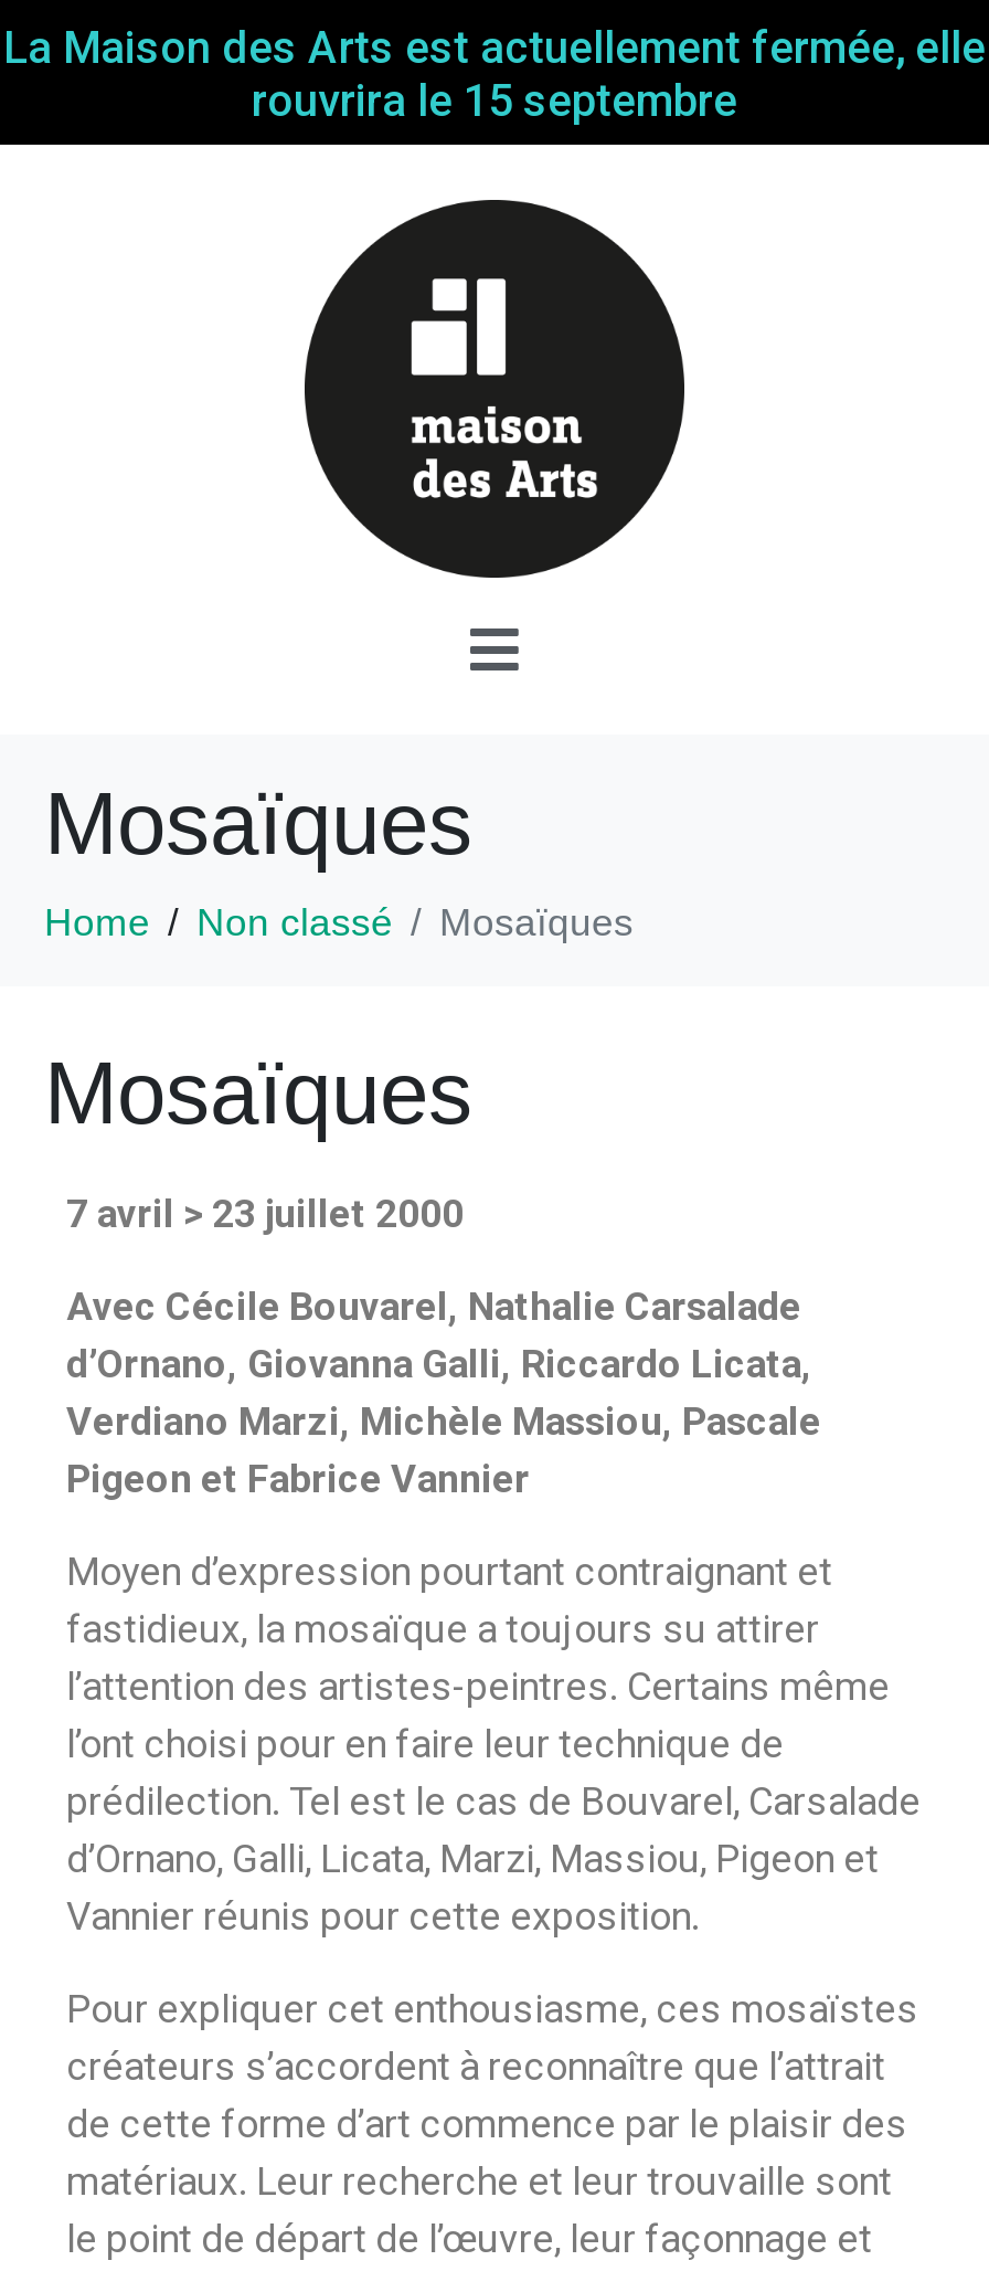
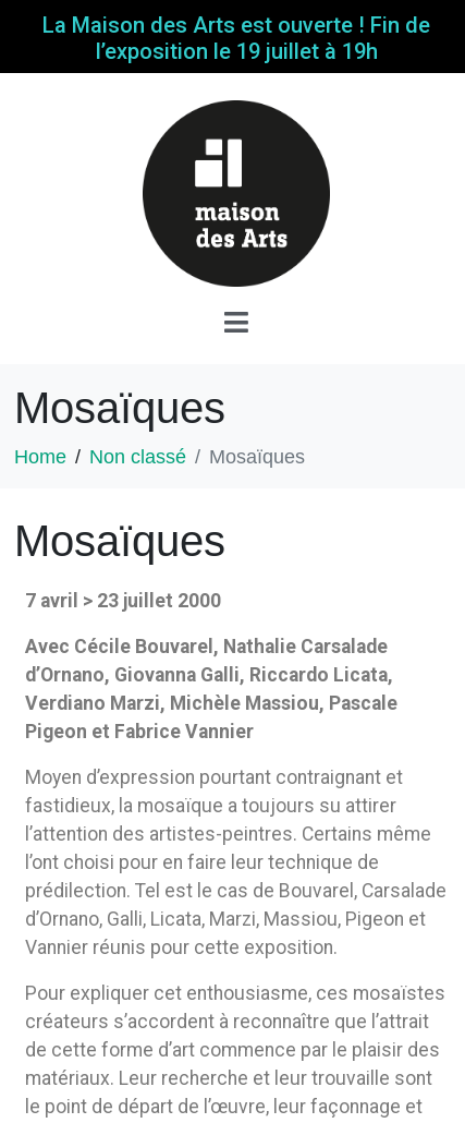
- La Maison des Arts est actuellement fermée, elle
- rouvrira le 15 septembre
+ La Maison des Arts est ouverte ! Fin de
+ l’exposition le 19 juillet à 19h
